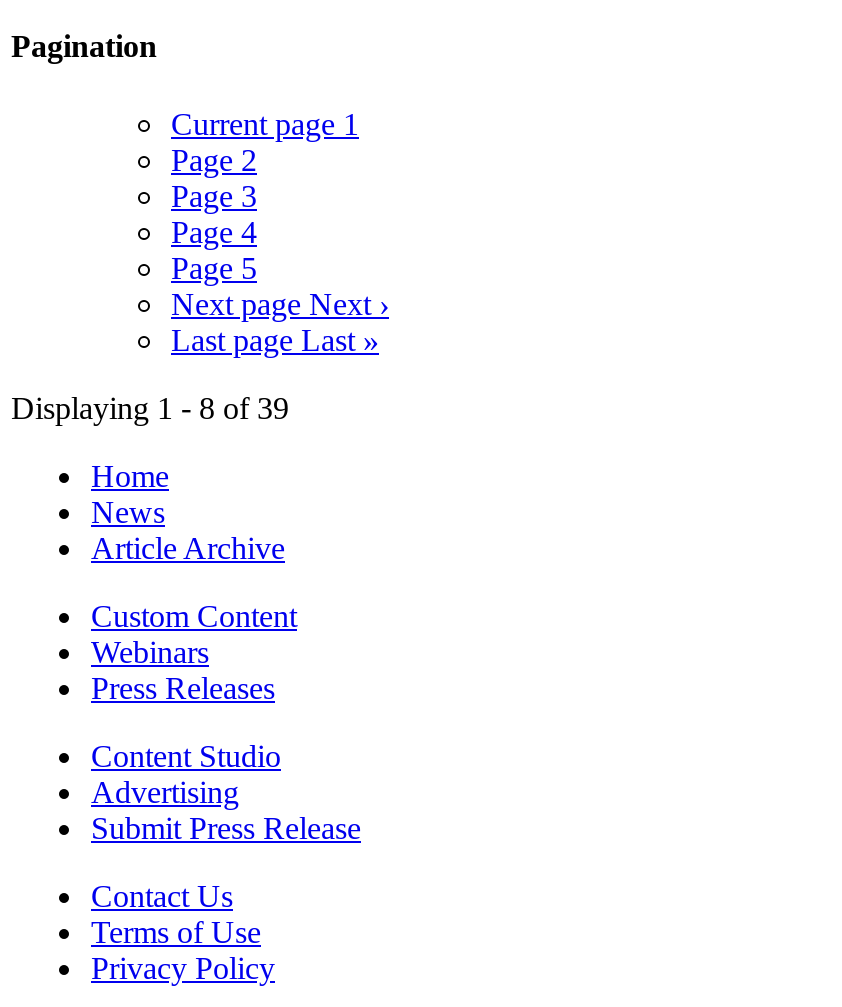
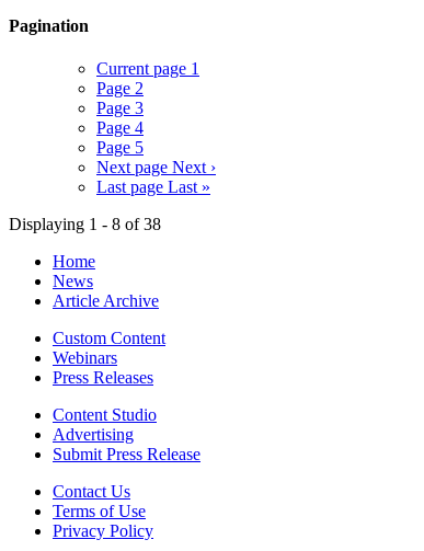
- Displaying 1 - 8 of 39
+ Displaying 1 - 8 of 38
